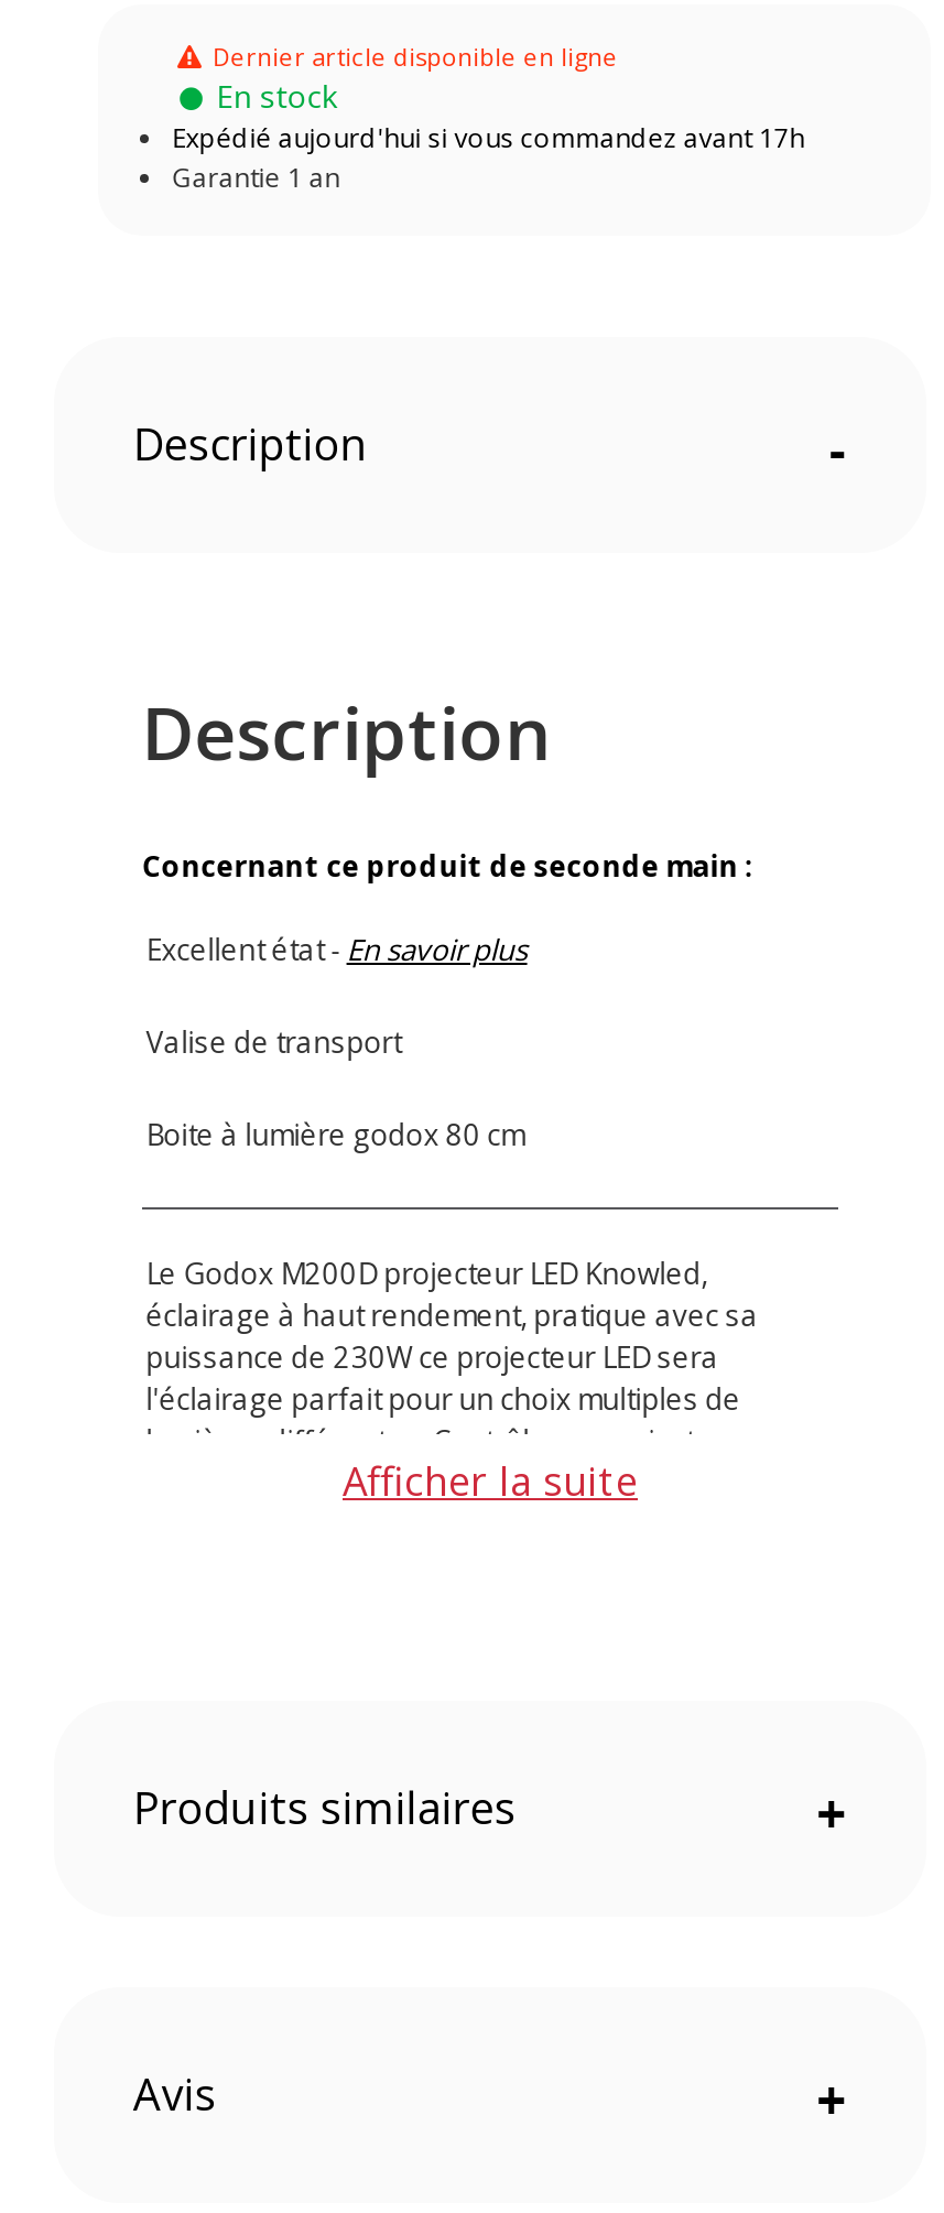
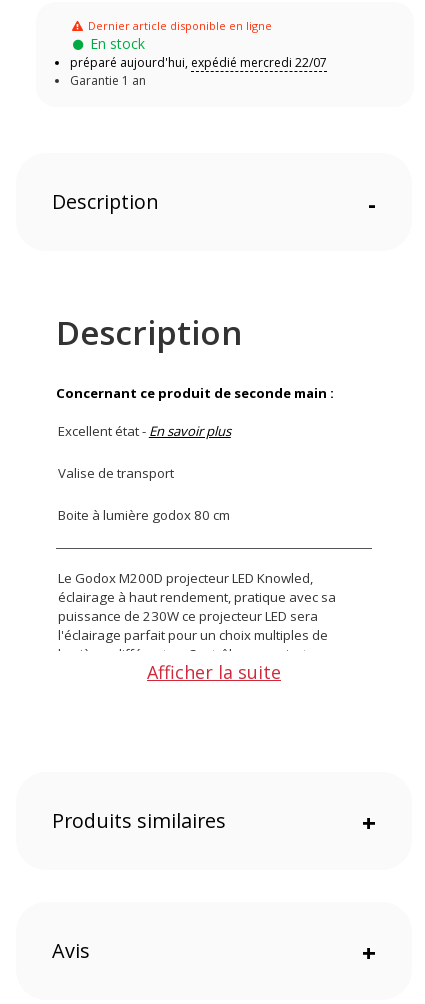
- Expédié aujourd'hui si vous commandez avant 17h
+ préparé aujourd'hui, expédié mercredi 22/07
